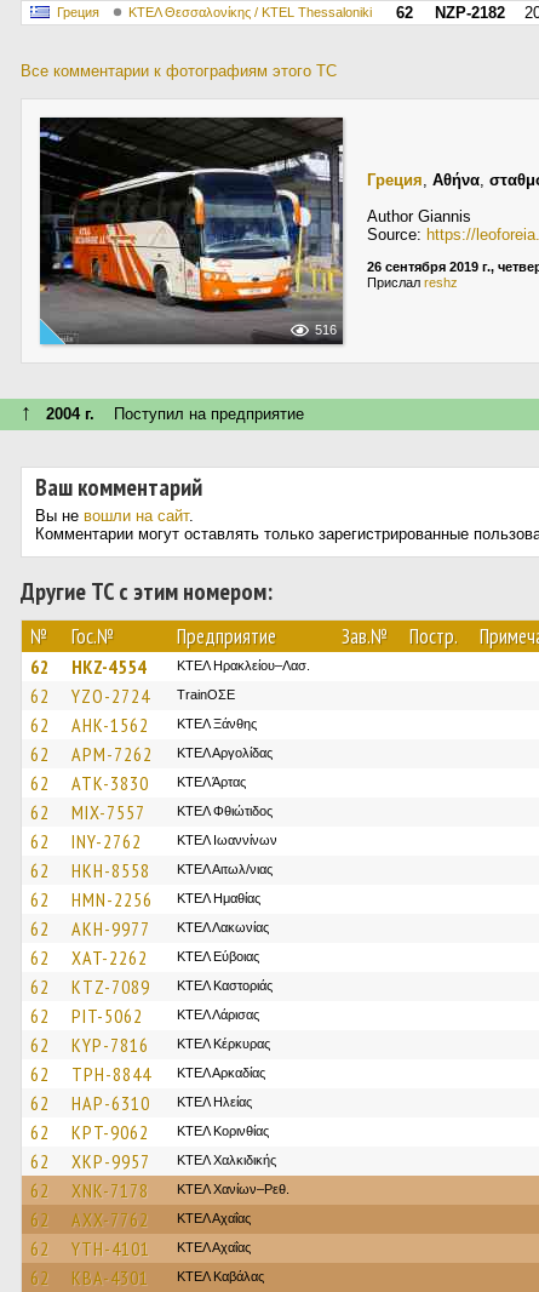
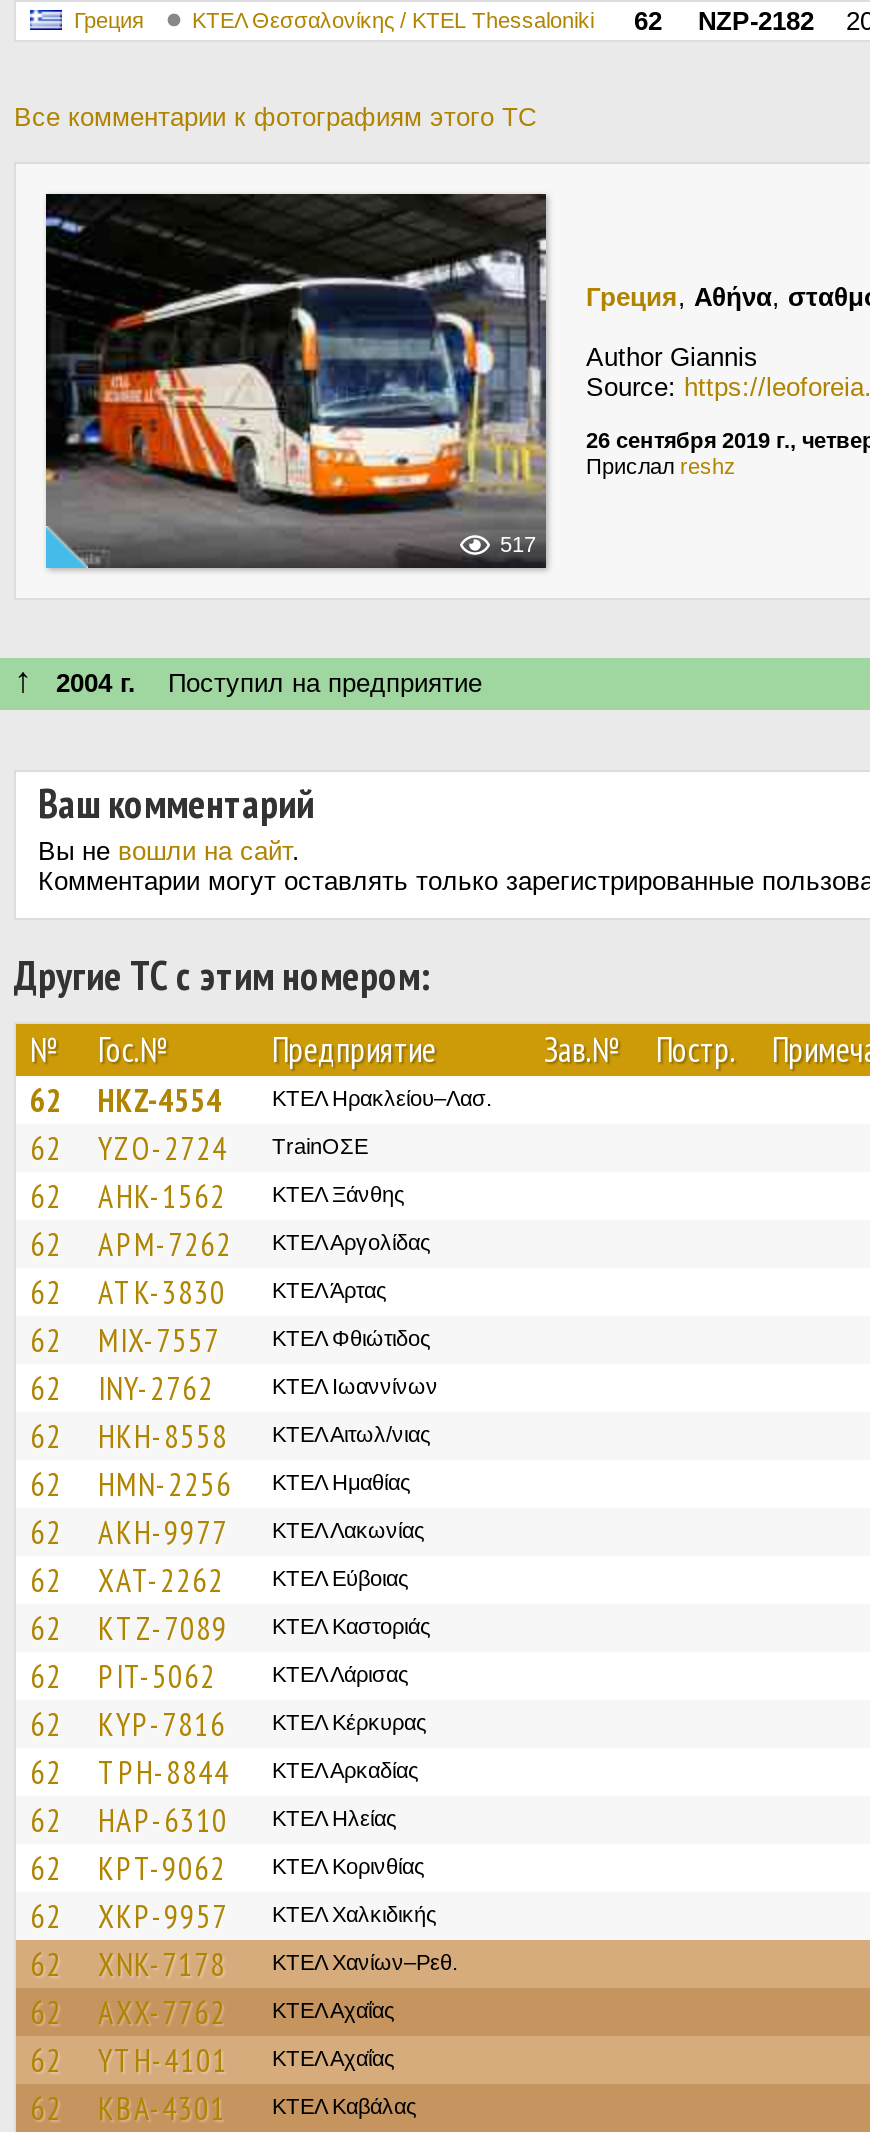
- 516
+ 517
